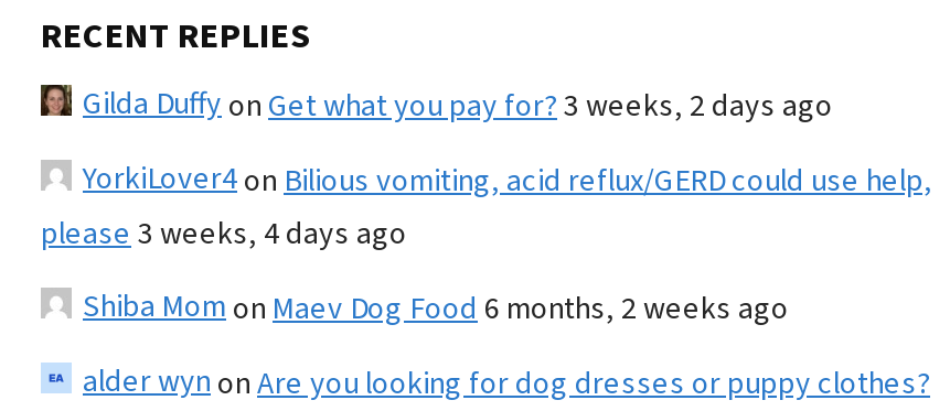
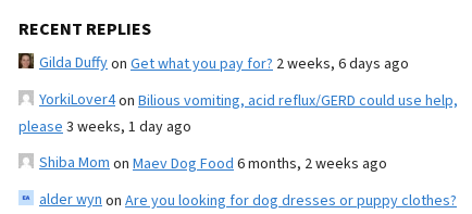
- Gilda Duffyon Get what you pay for? 3 weeks, 2 days ago
+ Gilda Duffyon Get what you pay for? 2 weeks, 6 days ago

- please 3 weeks, 4 days ago
+ please 3 weeks, 1 day ago
